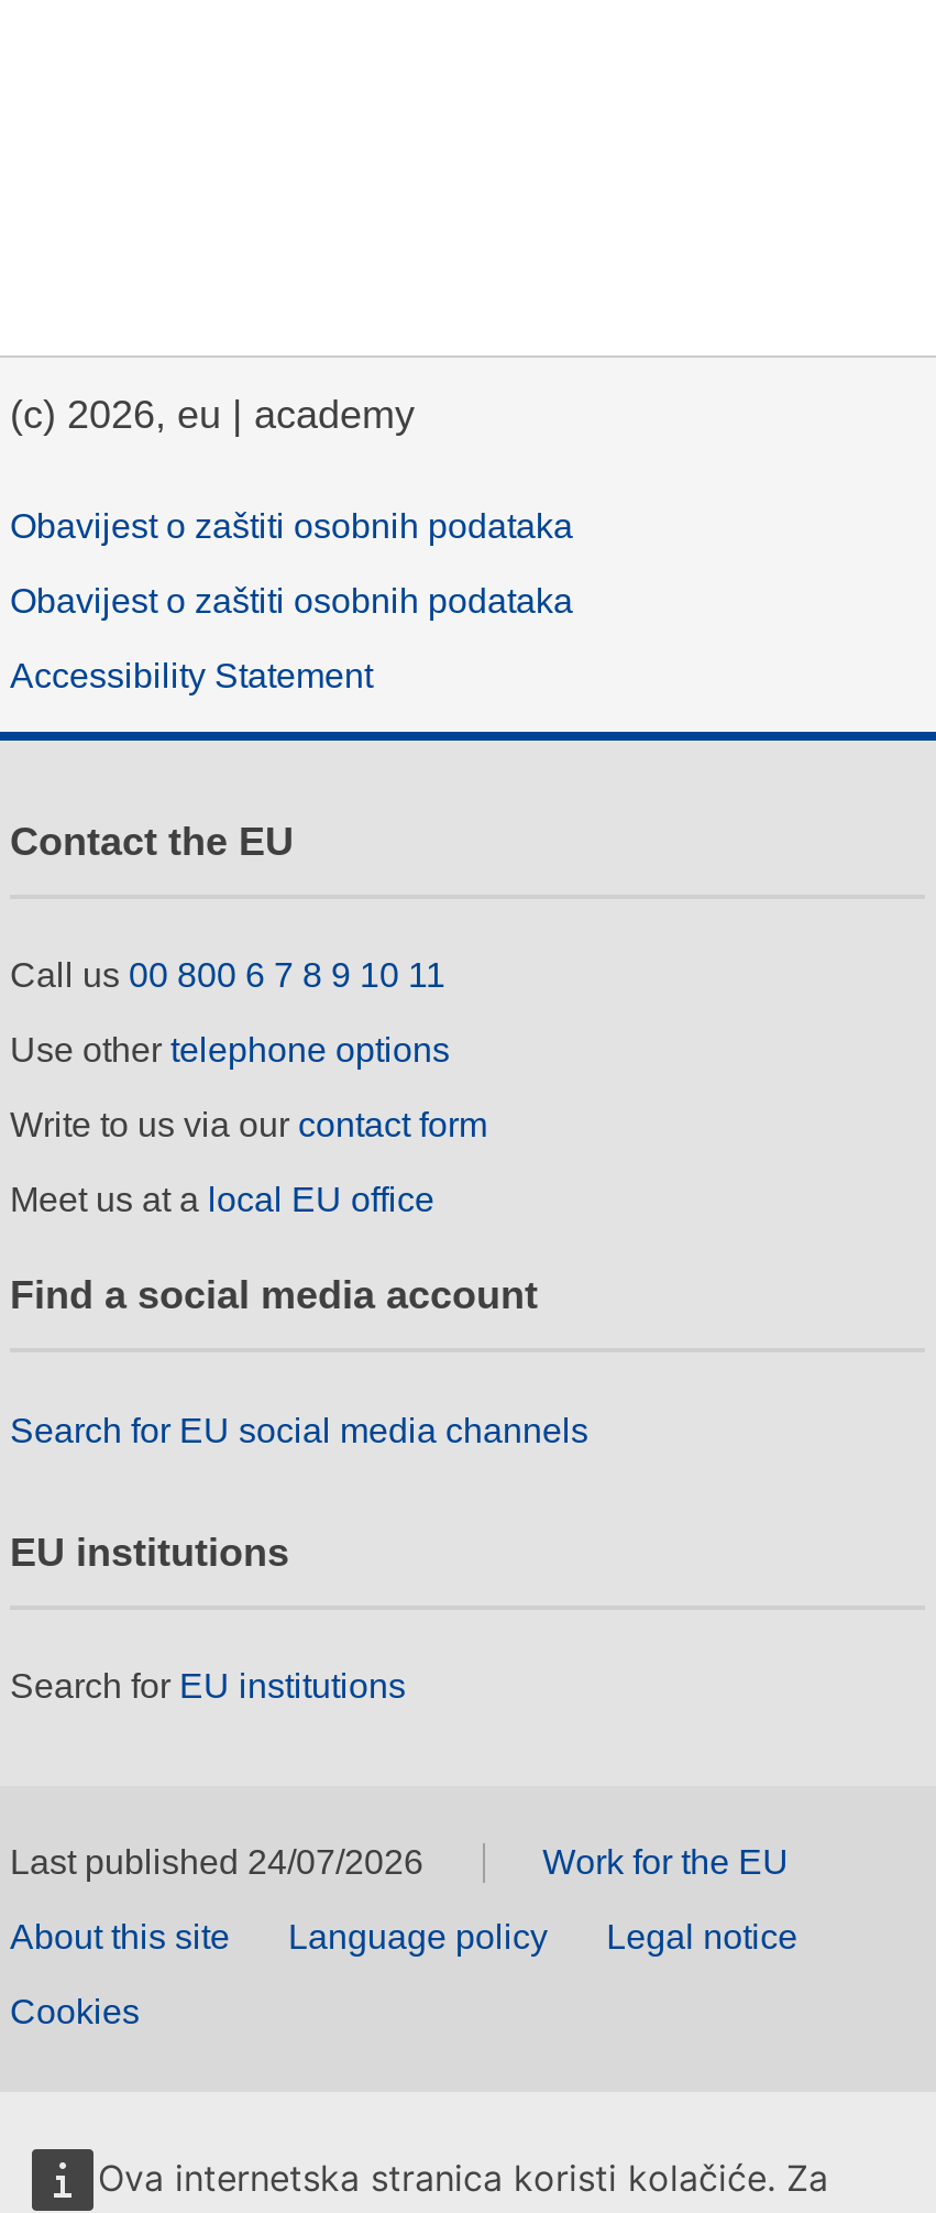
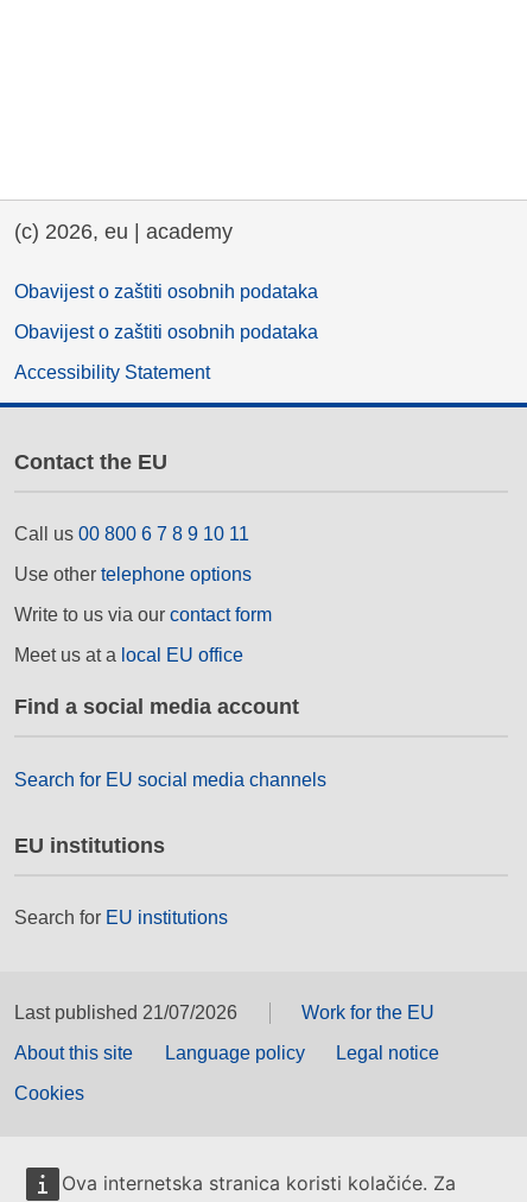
- Last published 24/07/2026
+ Last published 21/07/2026
